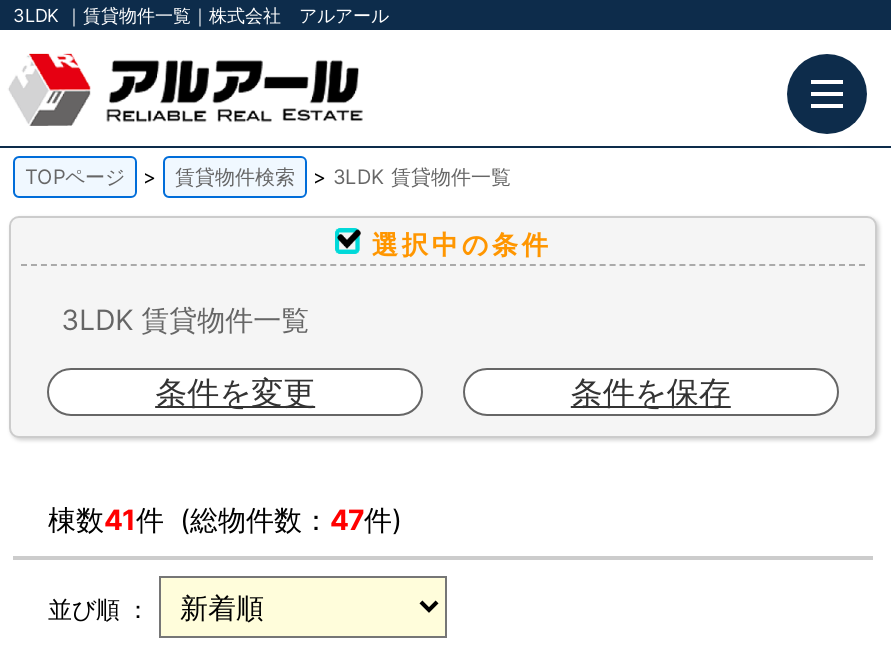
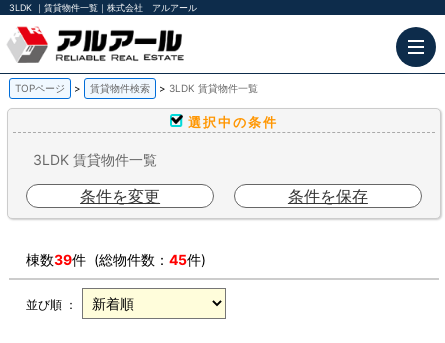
- 棟数41件 (総物件数：47件)
+ 棟数39件 (総物件数：45件)
